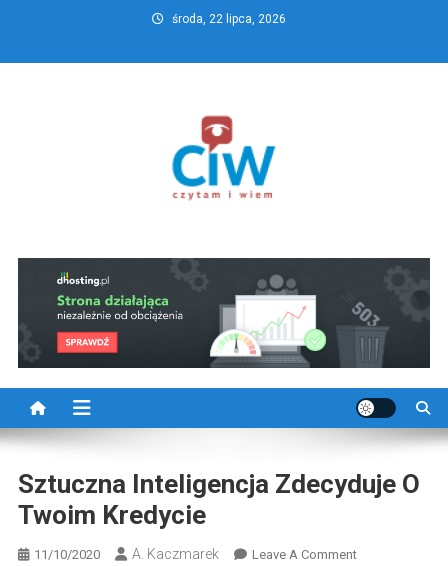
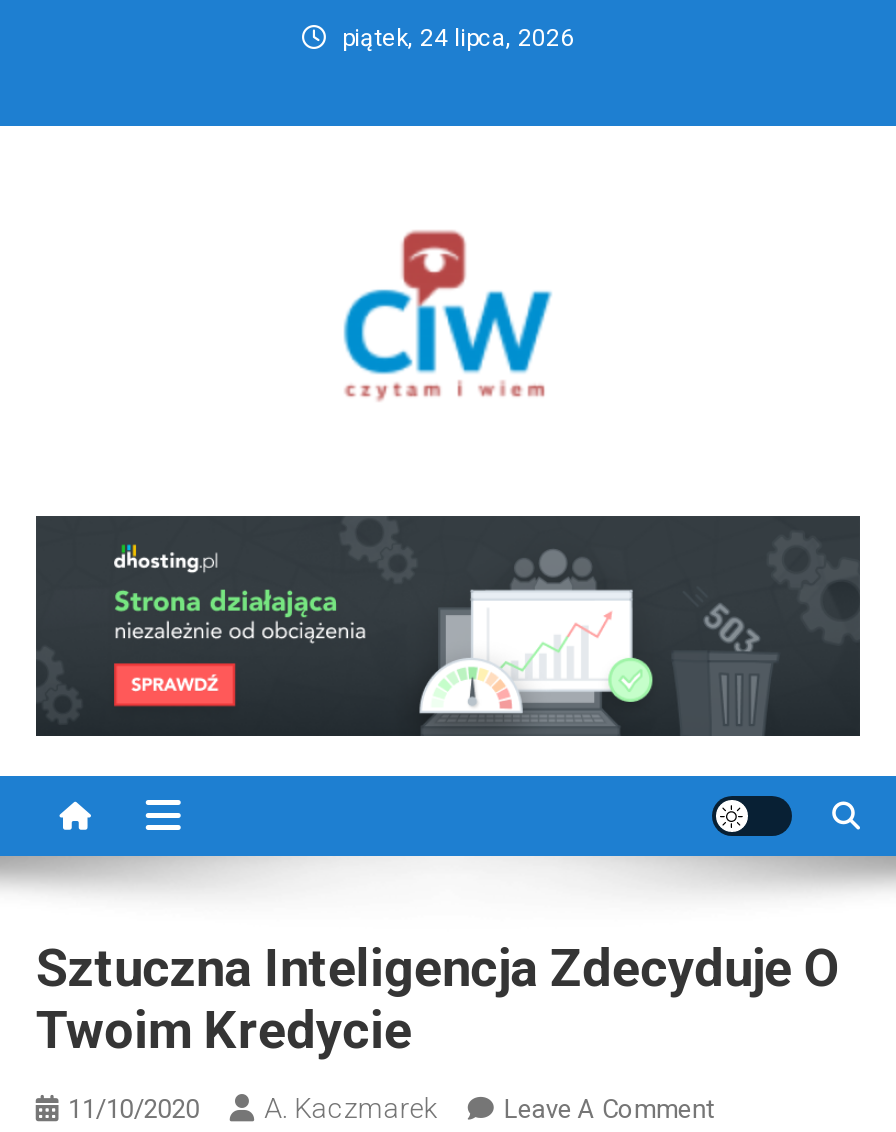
- środa, 22 lipca, 2026
+ piątek, 24 lipca, 2026
